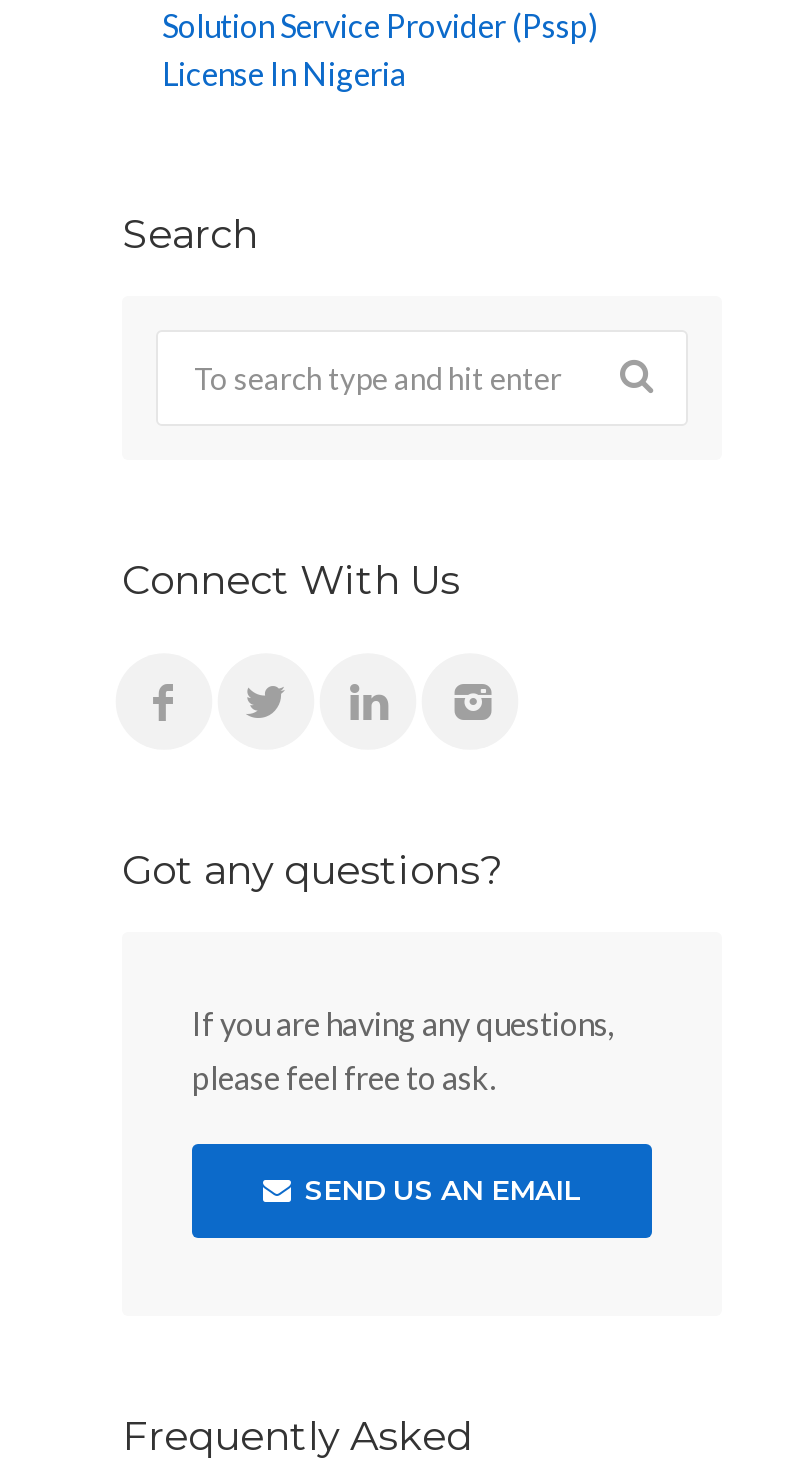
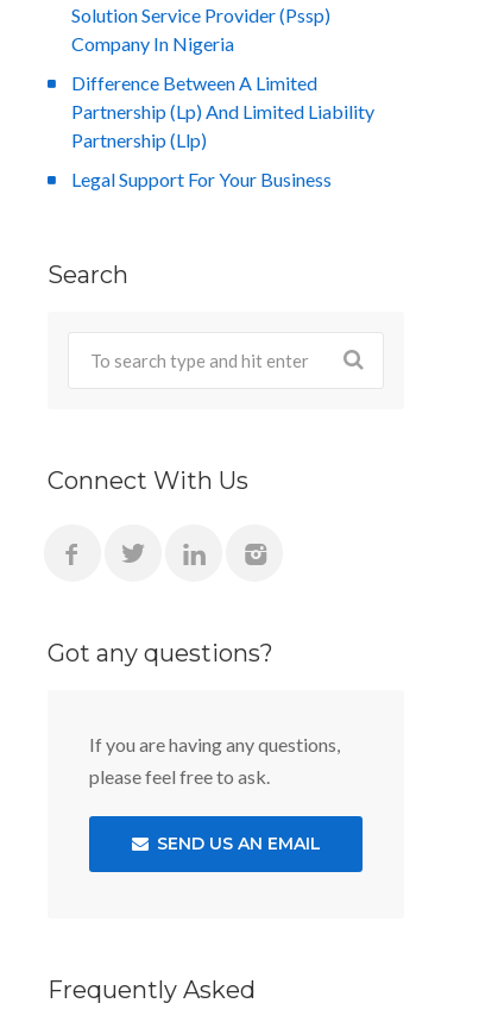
- License In Nigeria
+ Company In Nigeria
+ Difference Between A Limited
+ Partnership (Lp) And Limited Liability
+ Partnership (Llp)
+ Legal Support For Your Business
